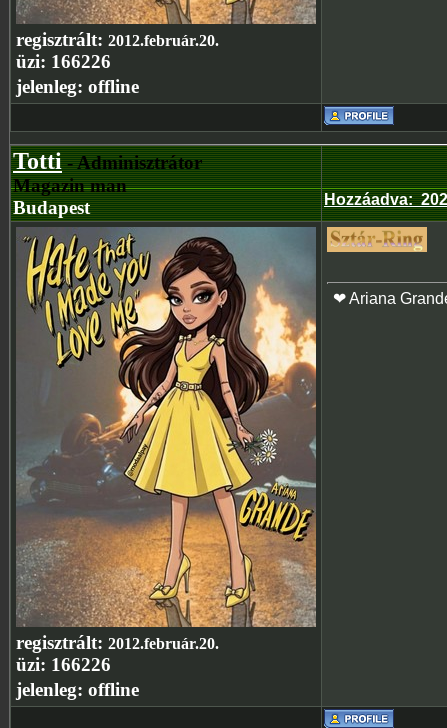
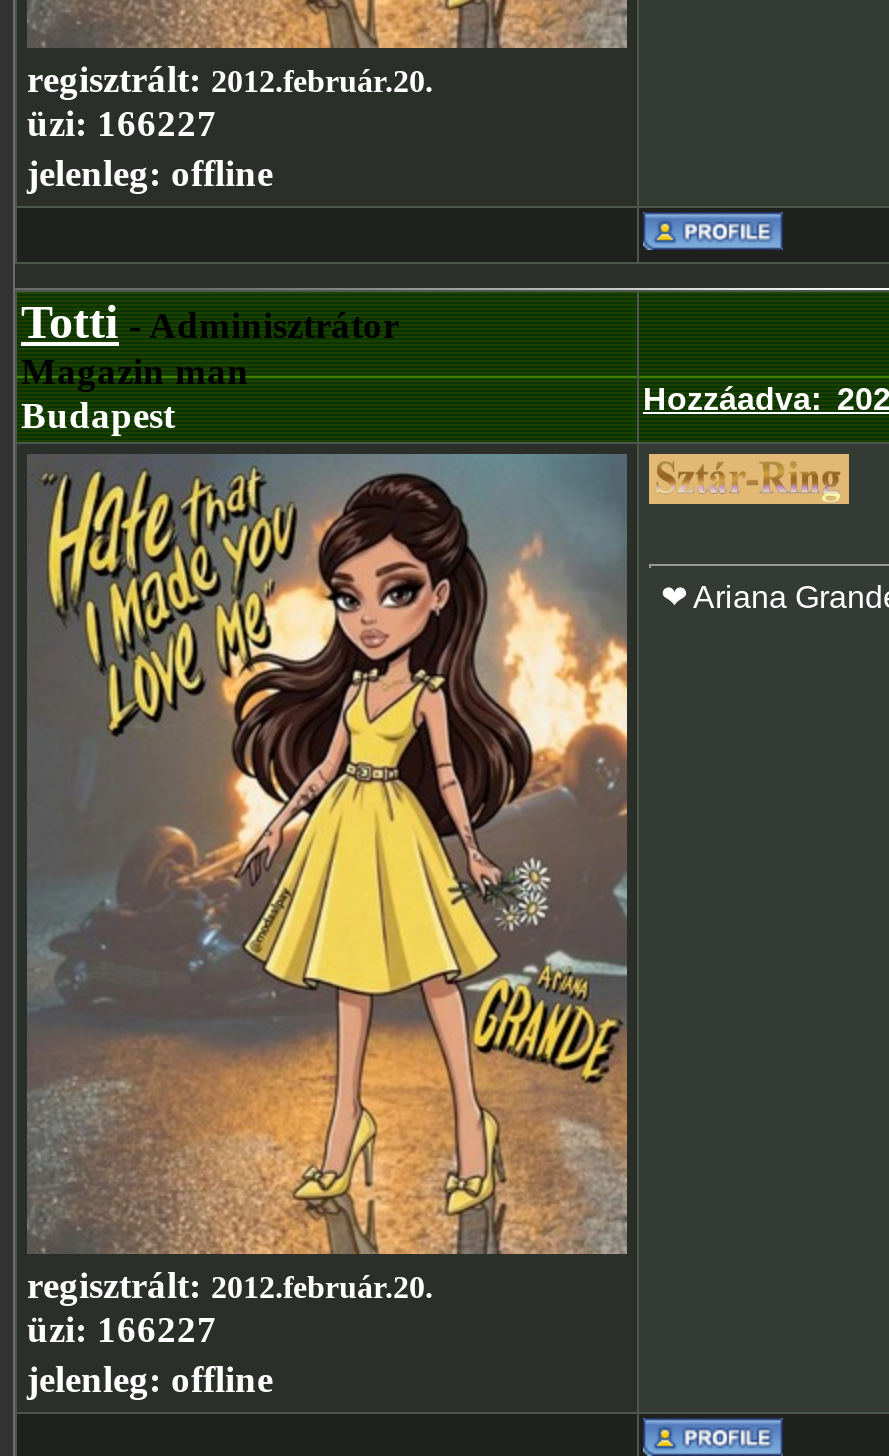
- üzi: 166226
+ üzi: 166227

- üzi: 166226
+ üzi: 166227
